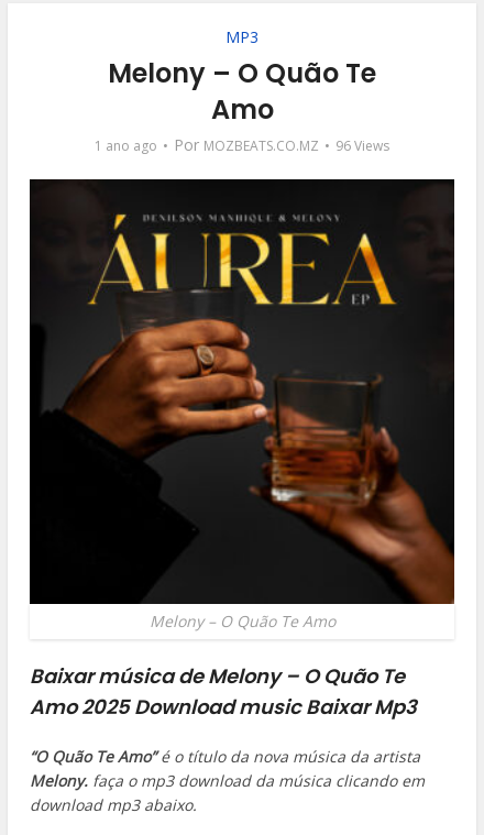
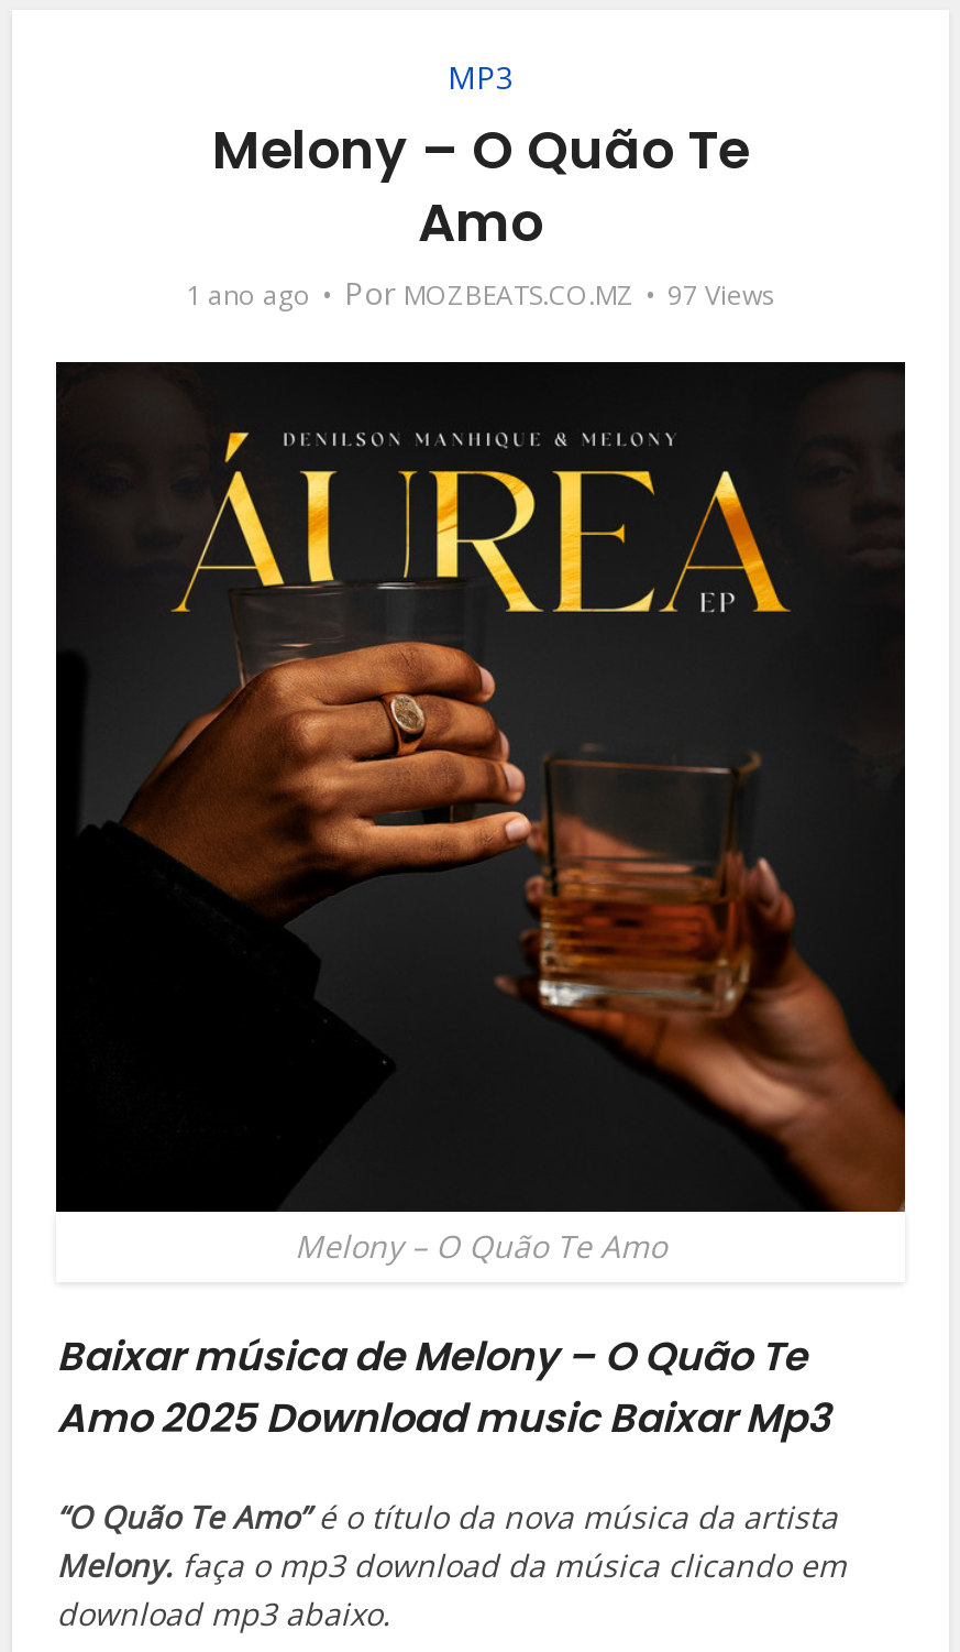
- 1 ano ago Por MOZBEATS.CO.MZ 96 Views
+ 1 ano ago Por MOZBEATS.CO.MZ 97 Views
